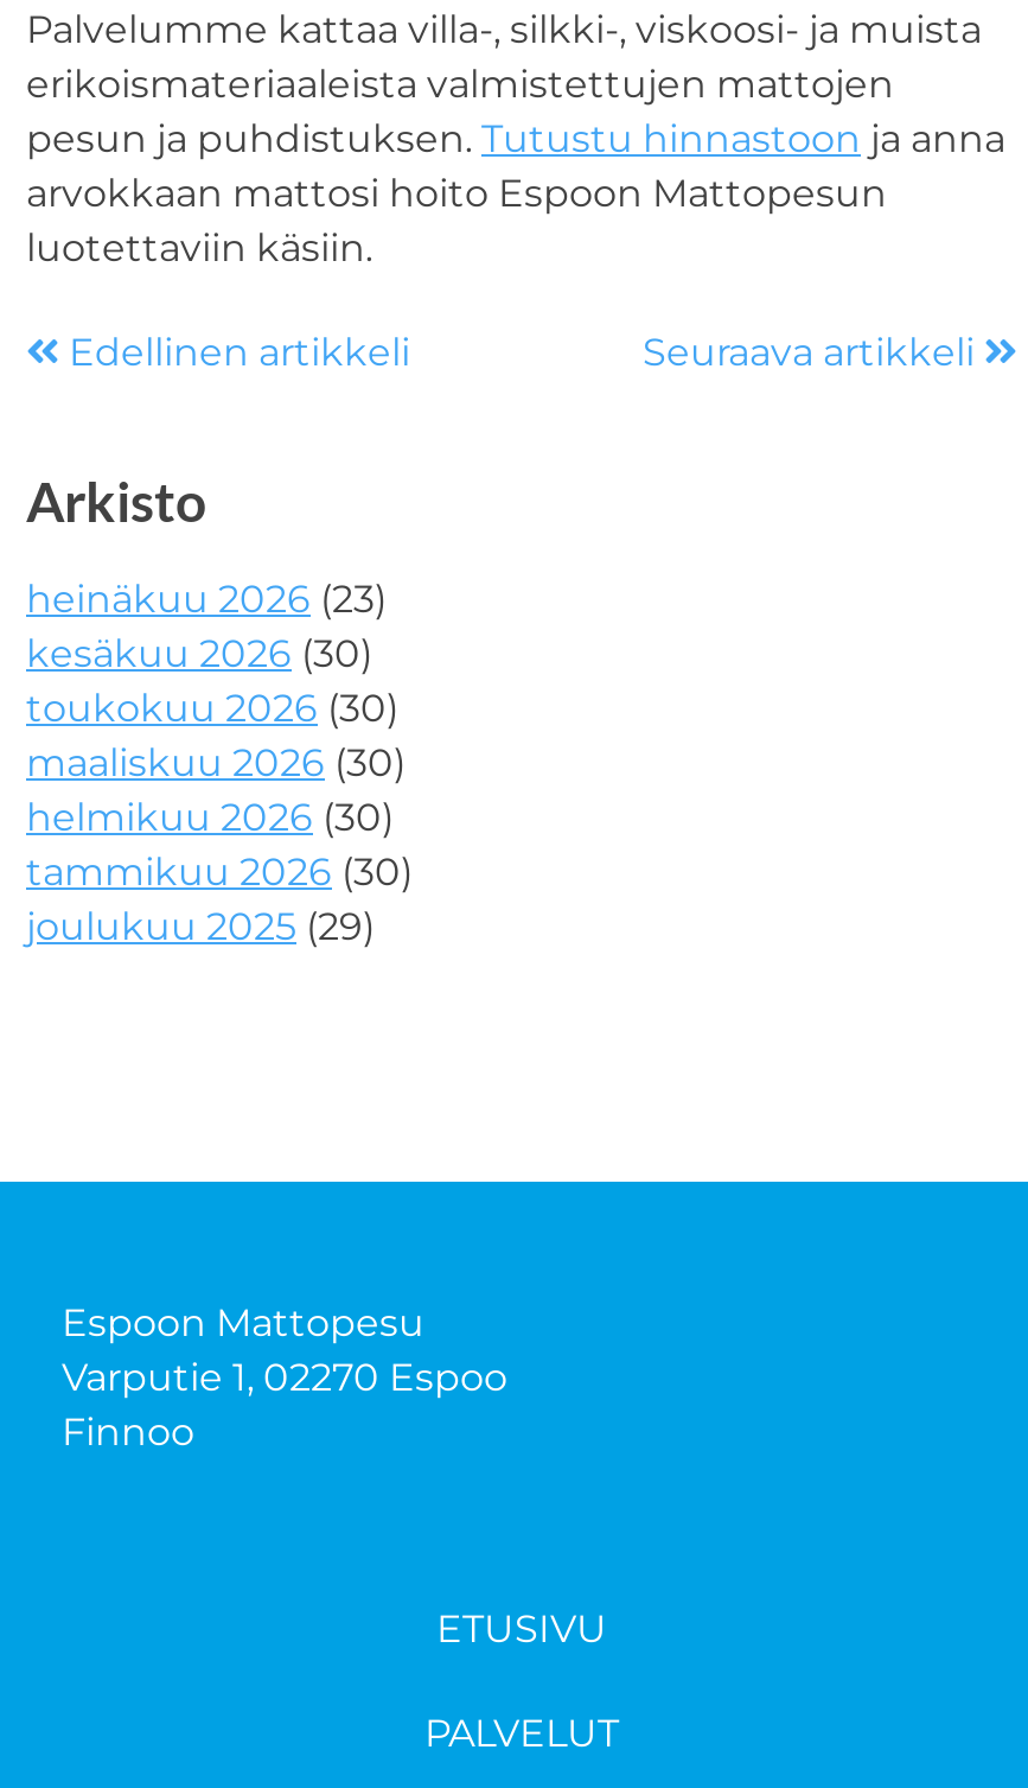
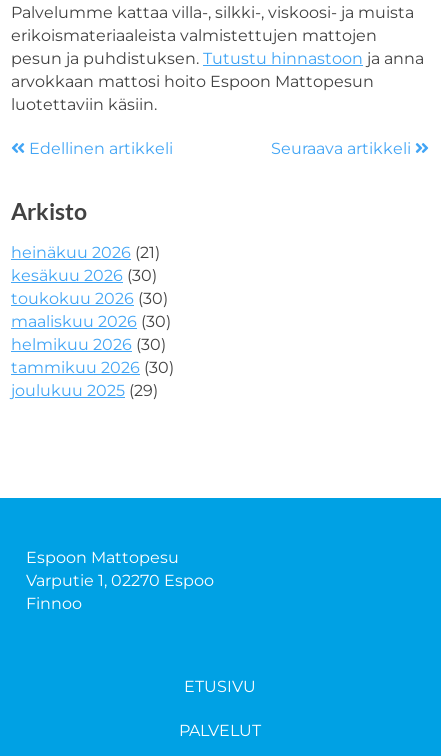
- heinäkuu 2026 (23)
+ heinäkuu 2026 (21)
